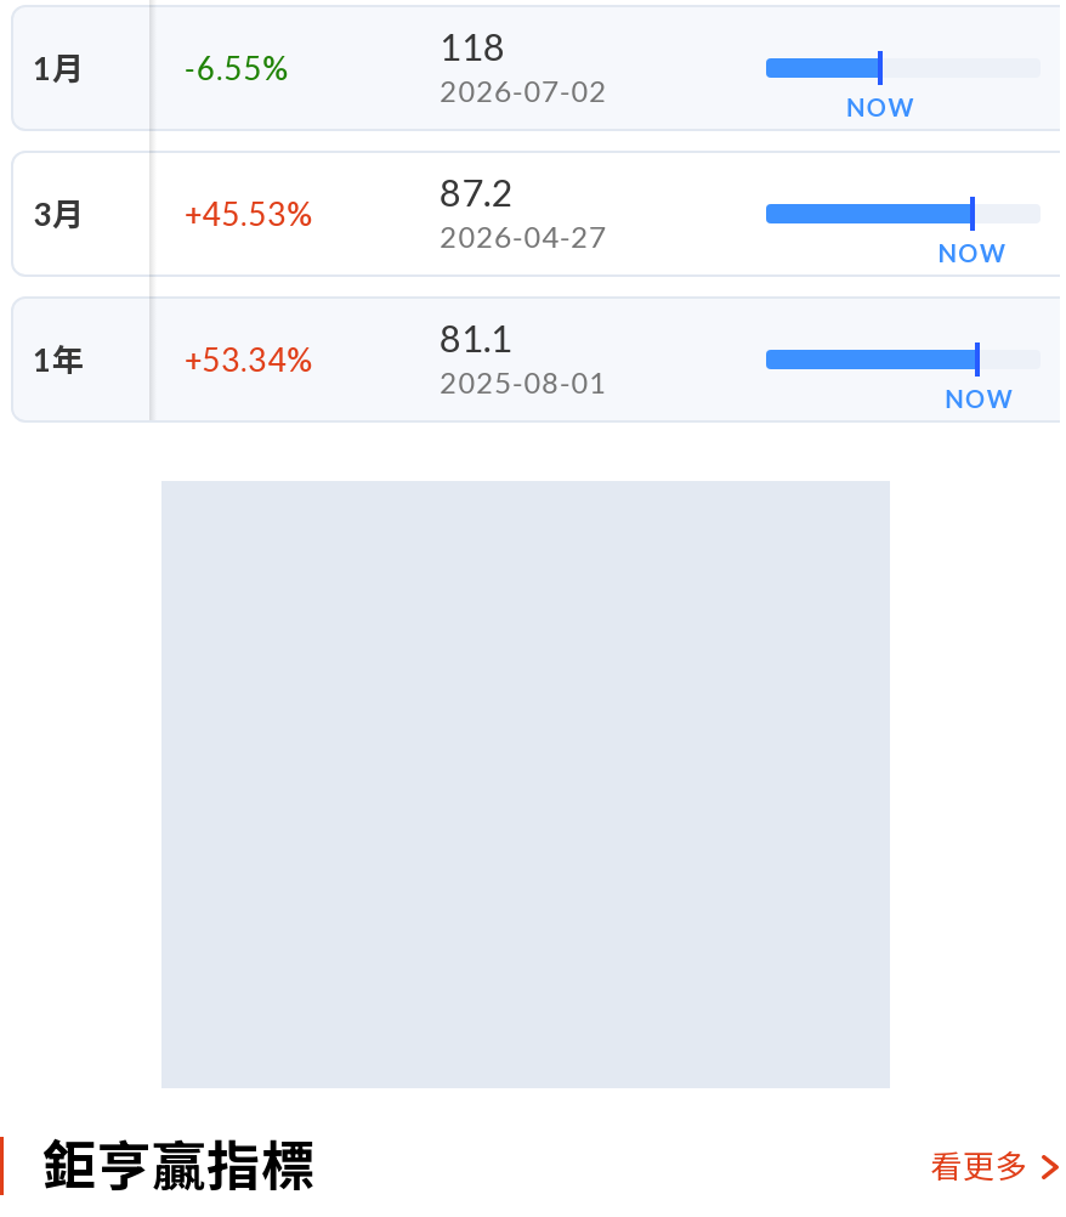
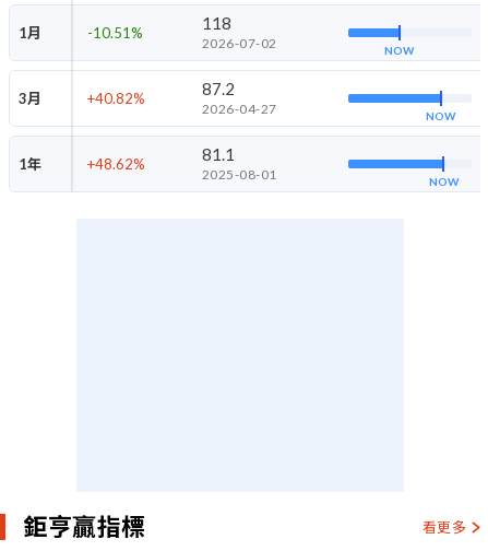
- -6.55%
+ -10.51%

- +45.53%
+ +40.82%

- +53.34%
+ +48.62%
